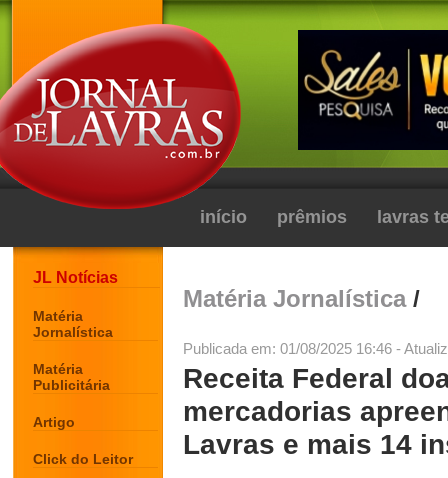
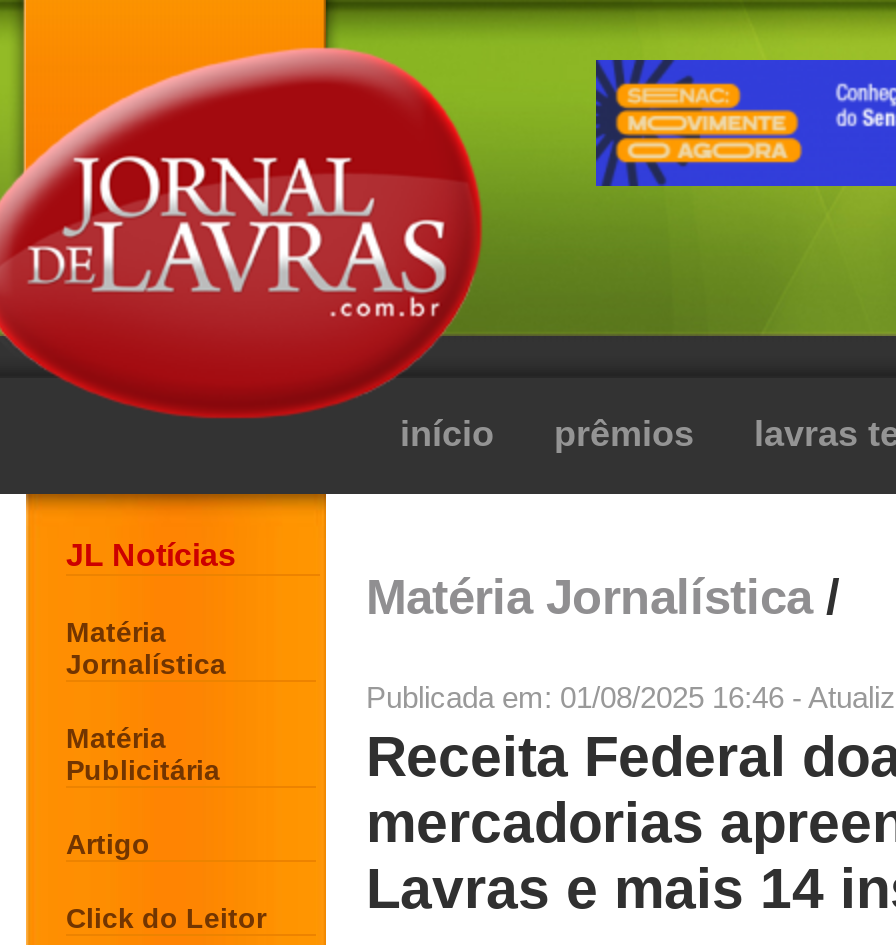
- [image]
+ [image]
